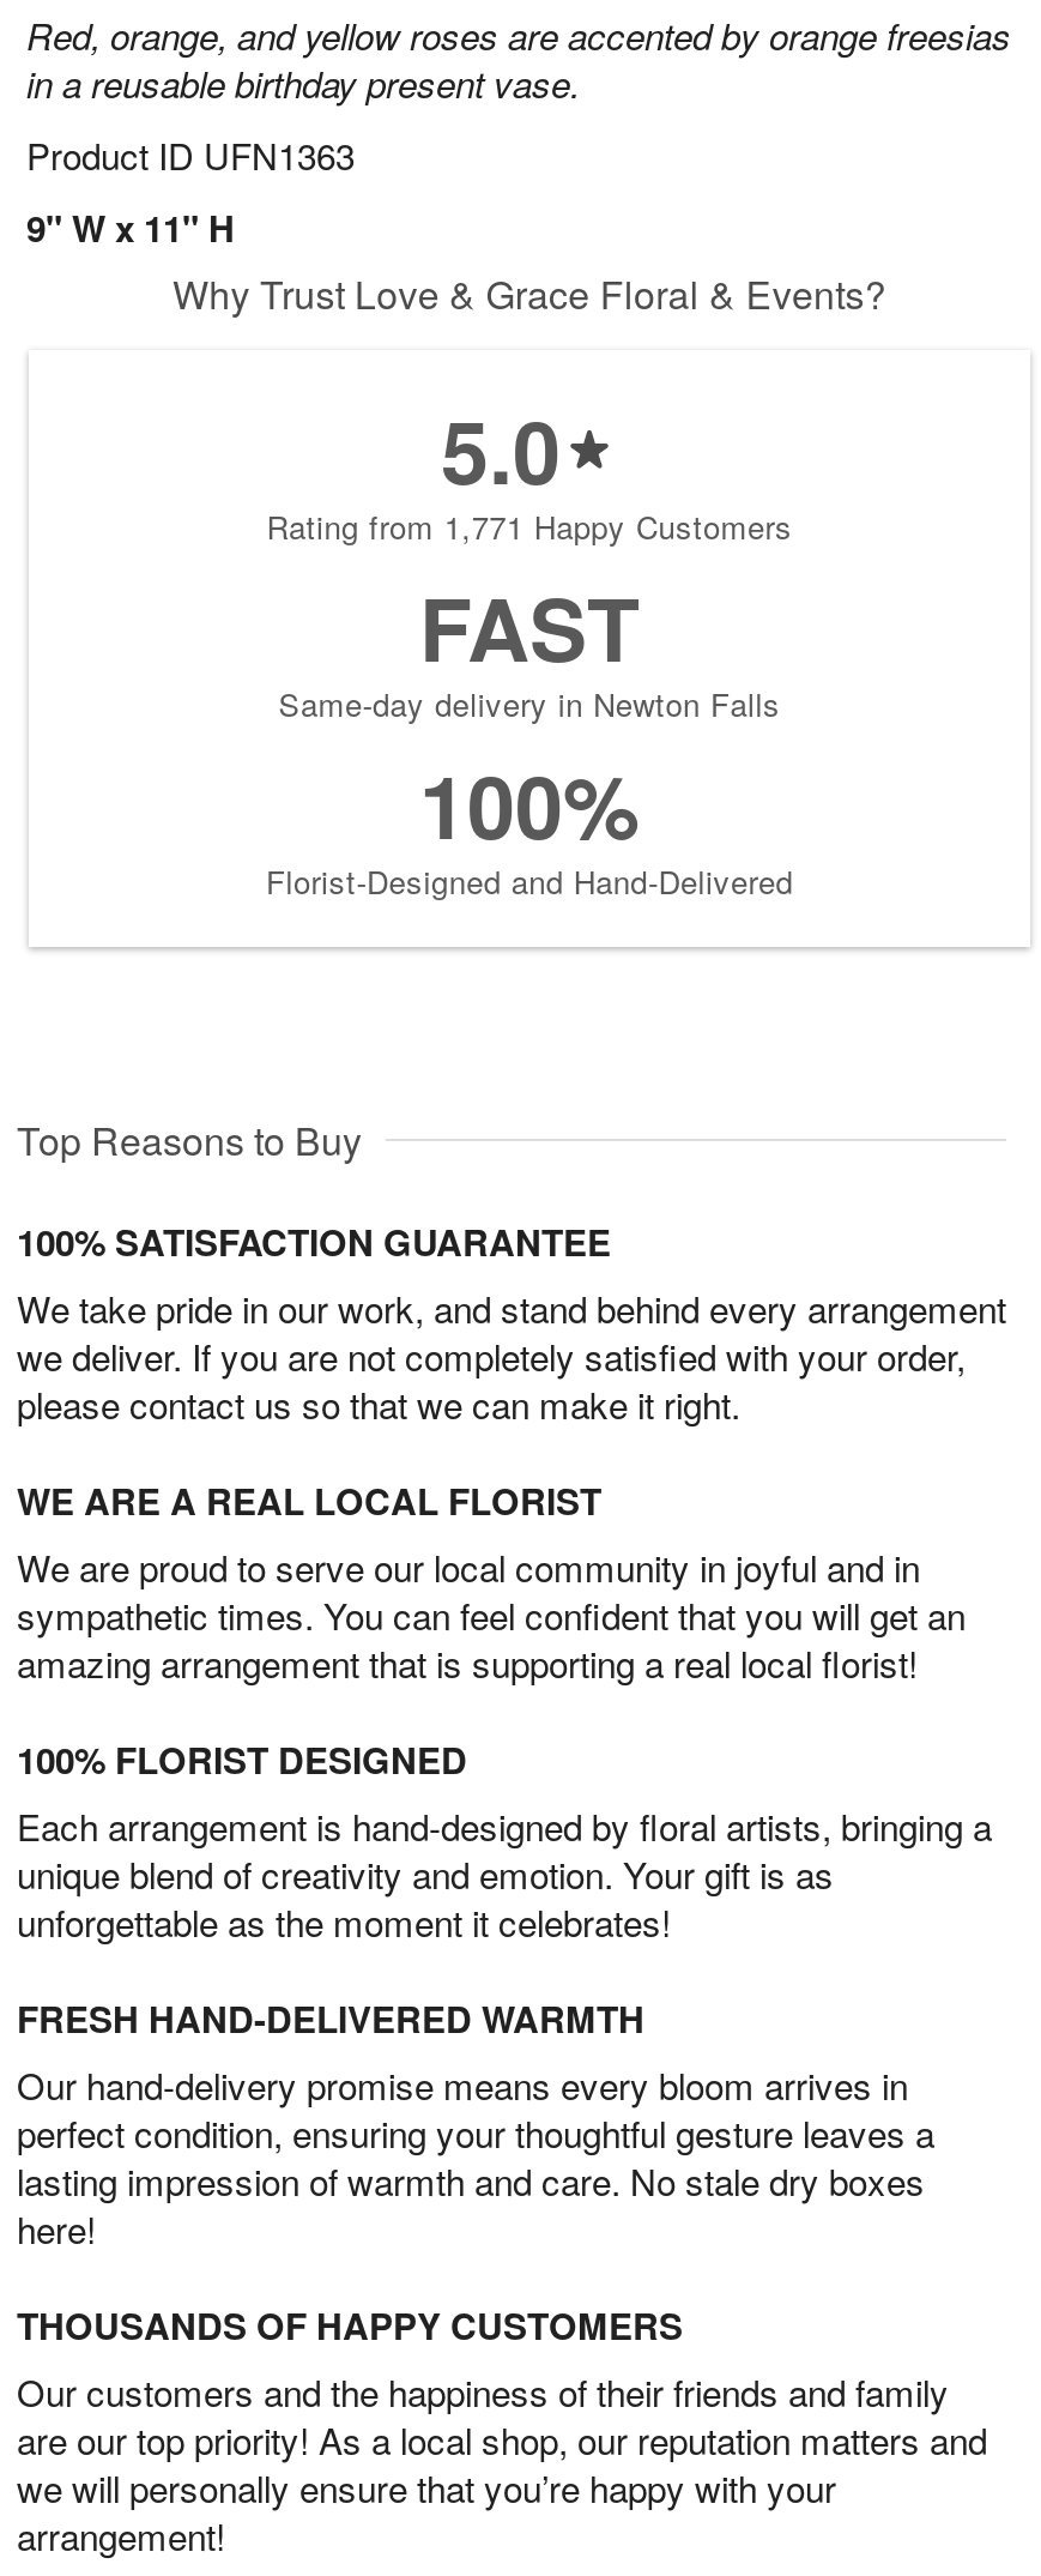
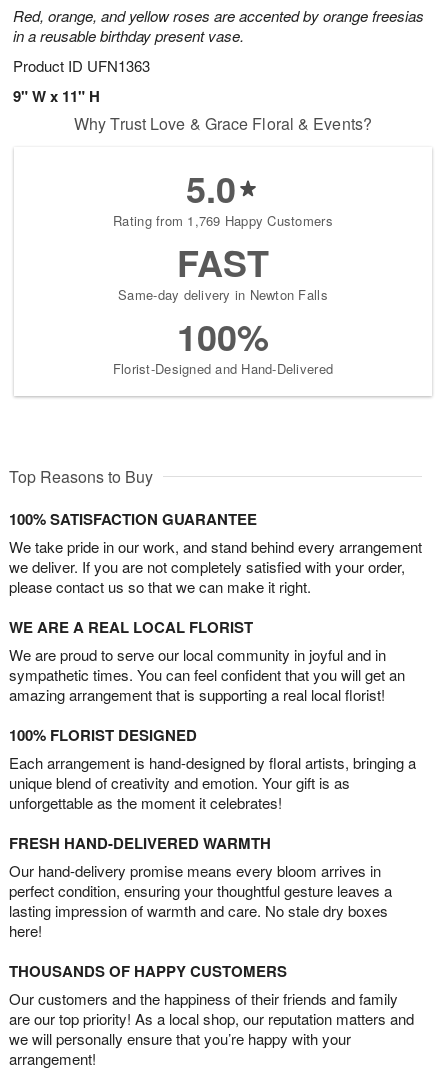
- Rating from 1,771 Happy Customers
+ Rating from 1,769 Happy Customers
